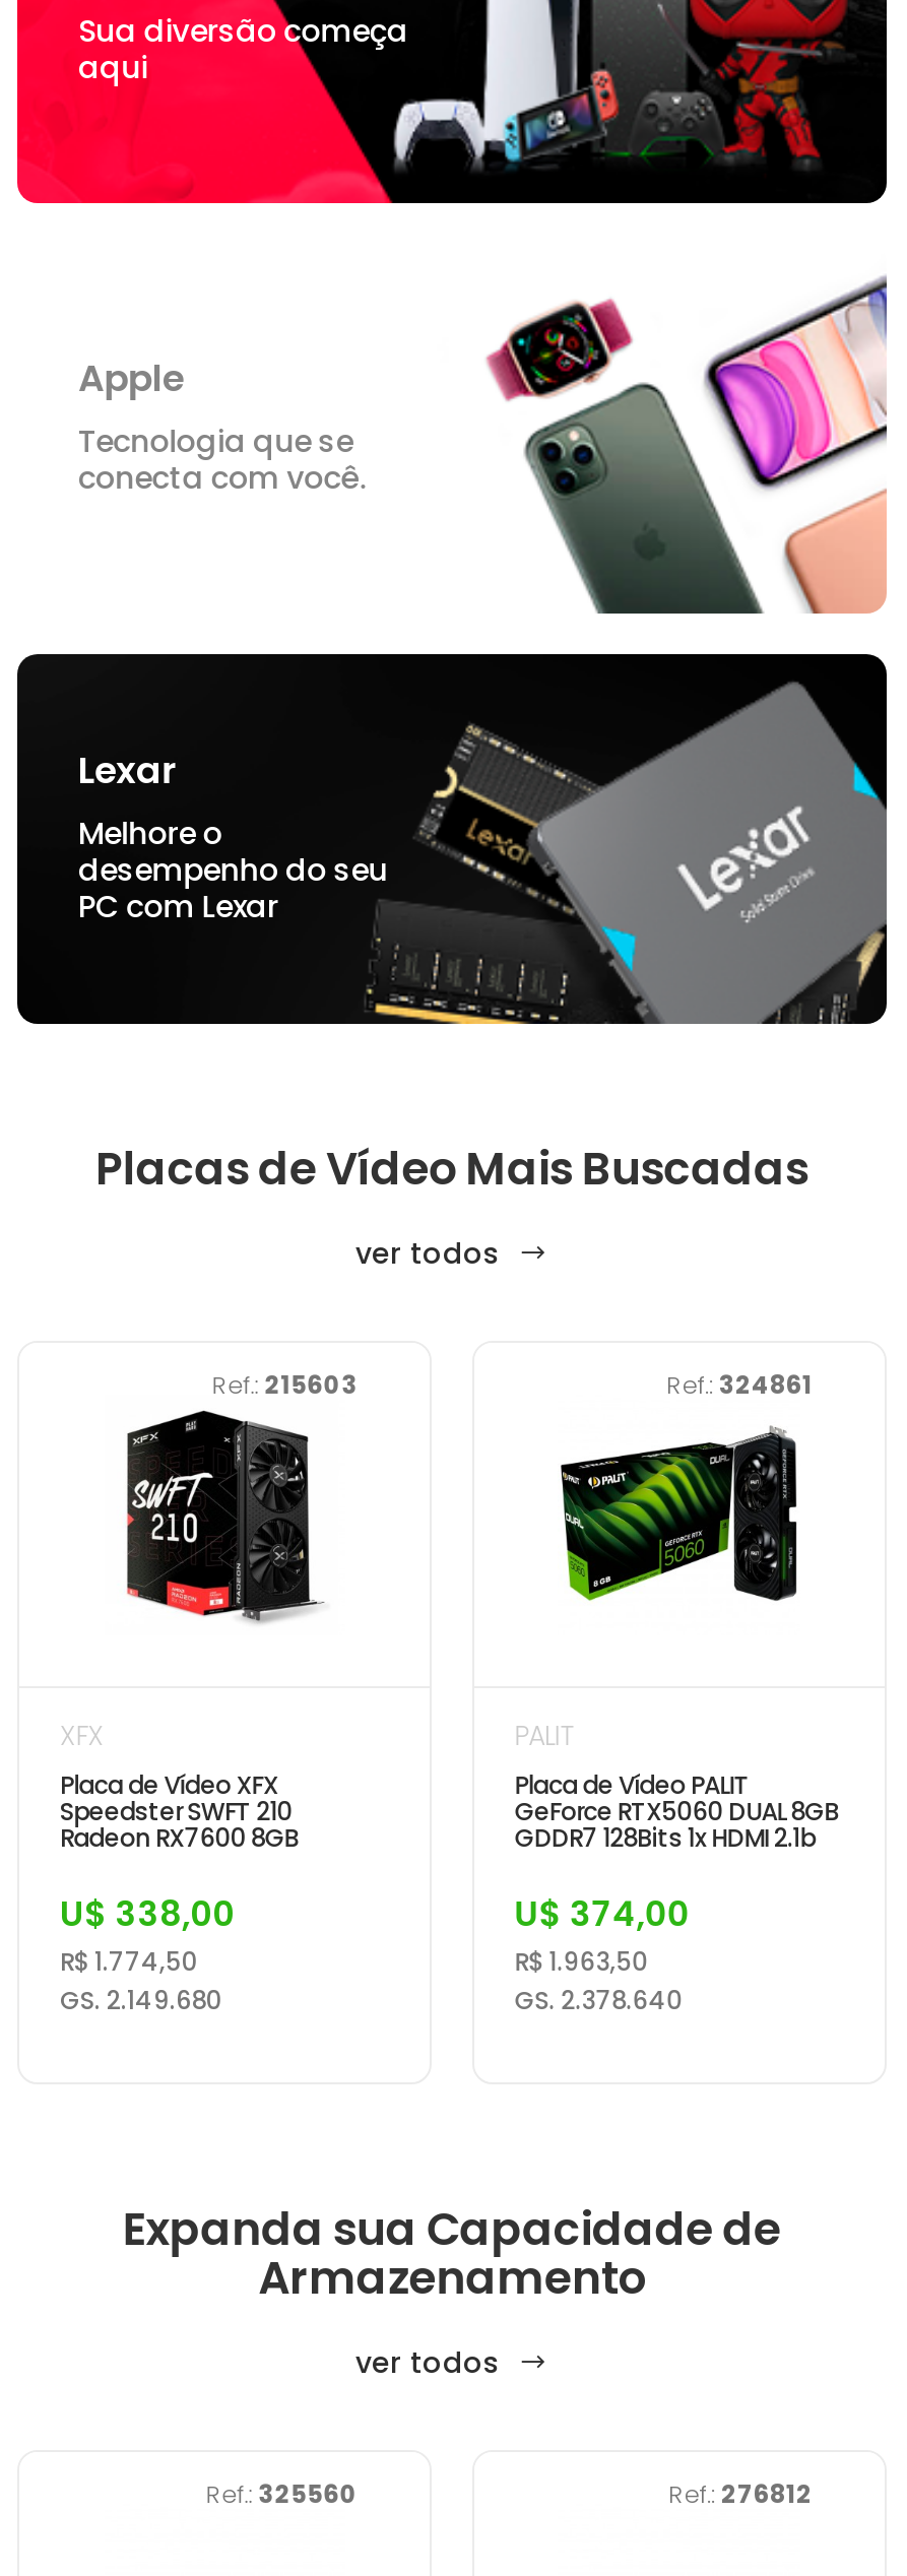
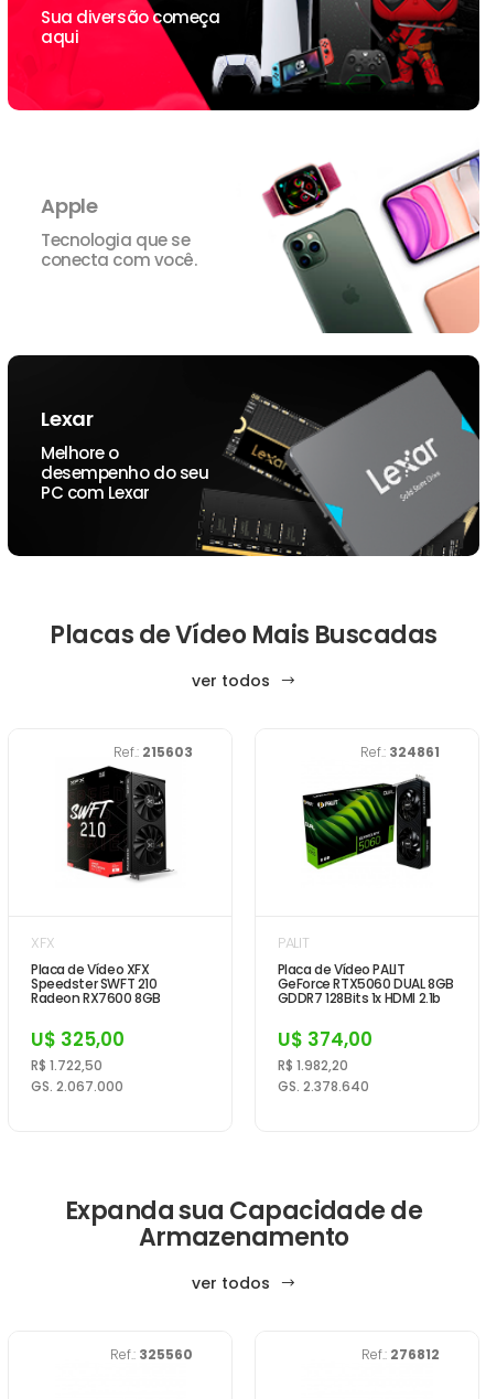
- U$ 338,00
+ U$ 325,00

- R$ 1.774,50
+ R$ 1.722,50

- R$ 1.963,50
+ R$ 1.982,20

- GS. 2.149.680
+ GS. 2.067.000
